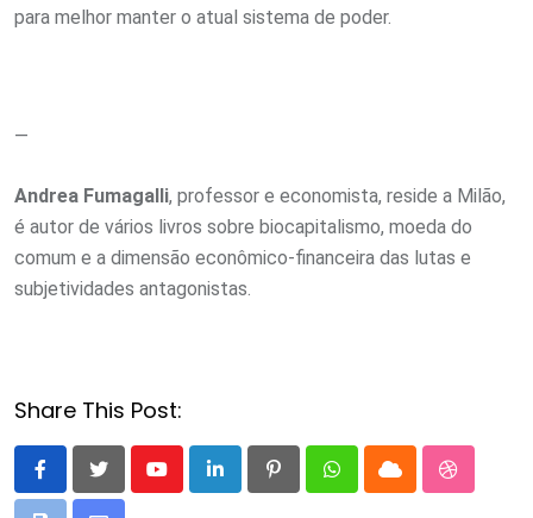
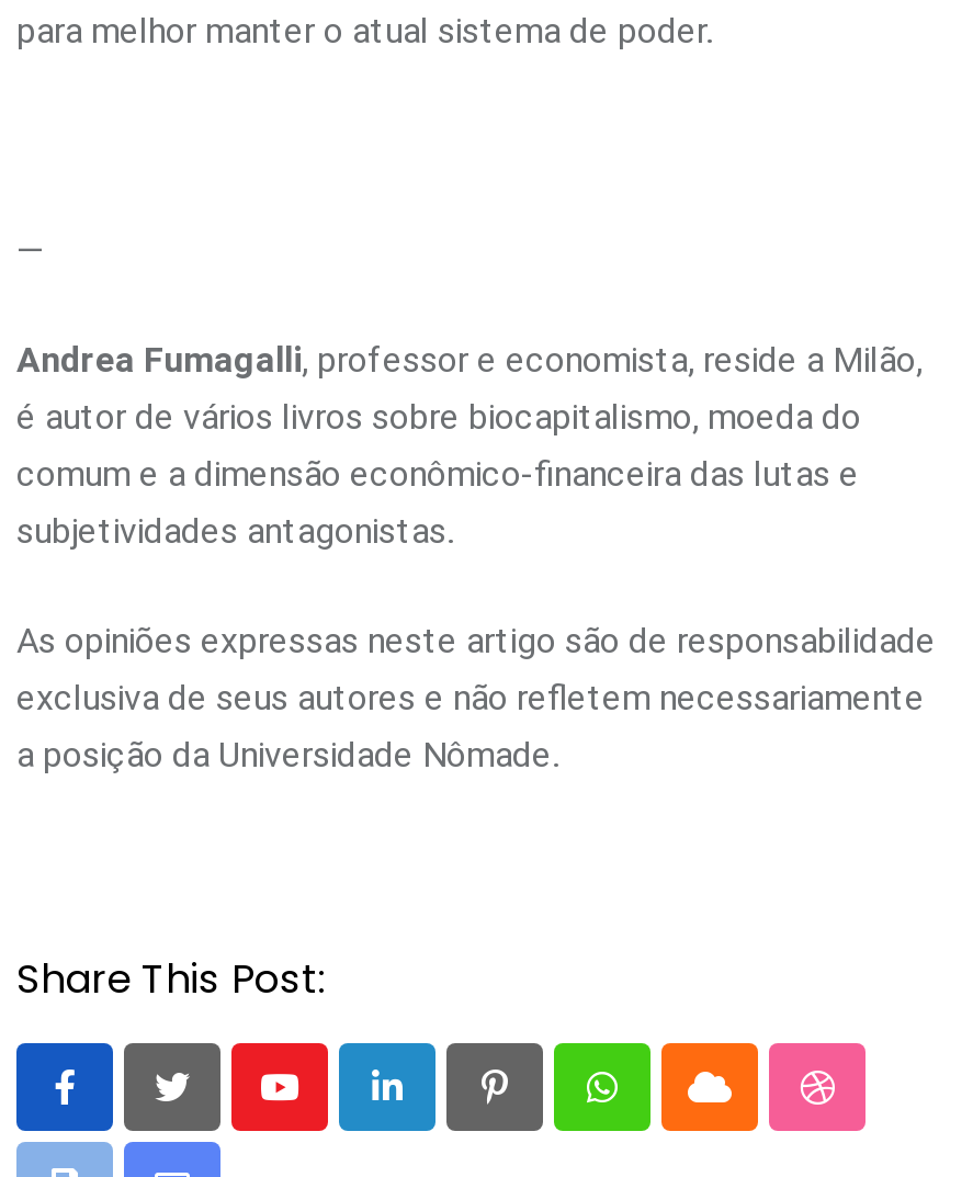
+ As opiniões expressas neste artigo são de responsabilidade
+ exclusiva de seus autores e não refletem necessariamente
+ a posição da Universidade Nômade.
